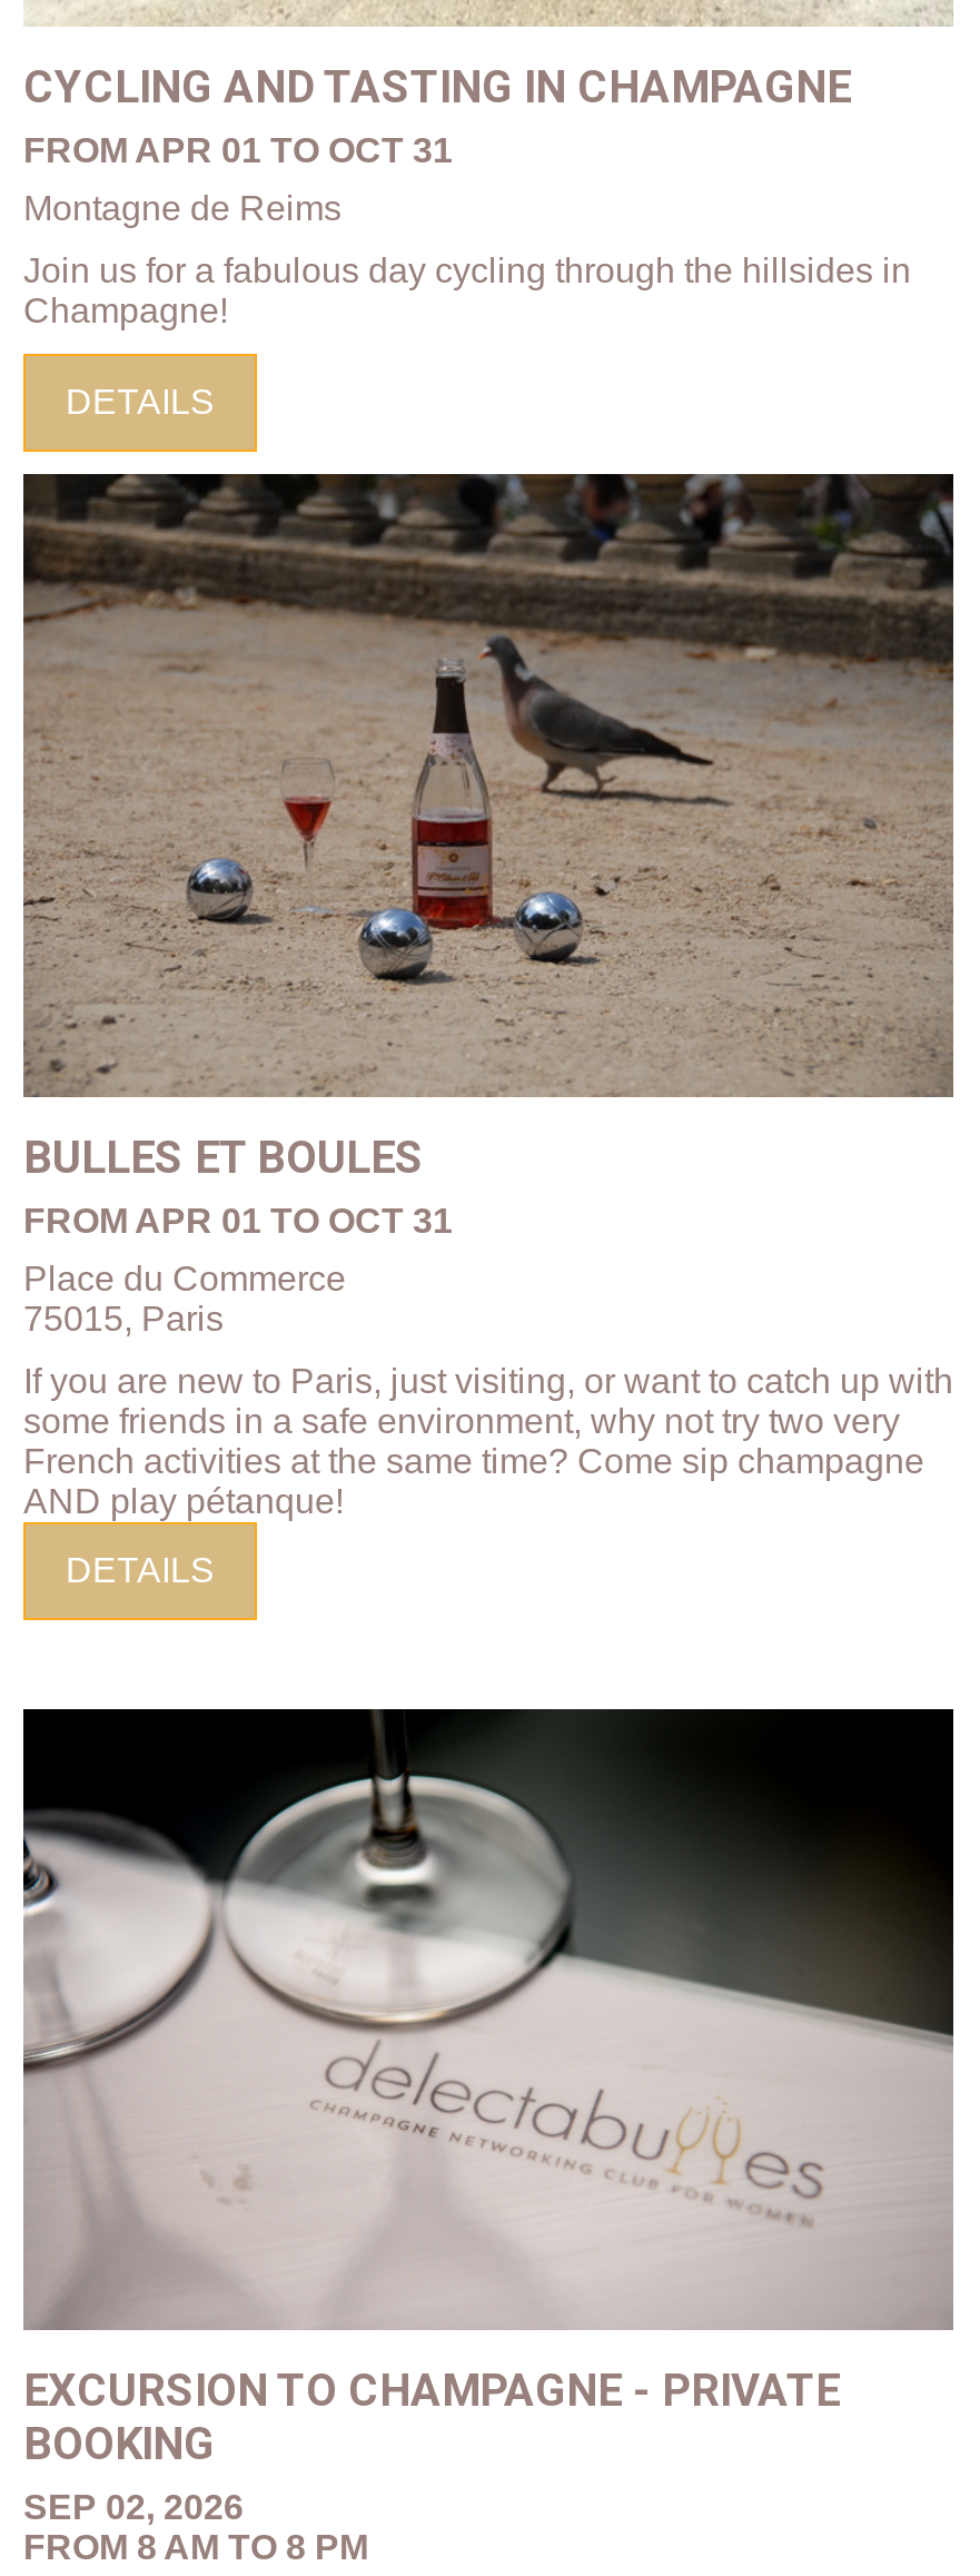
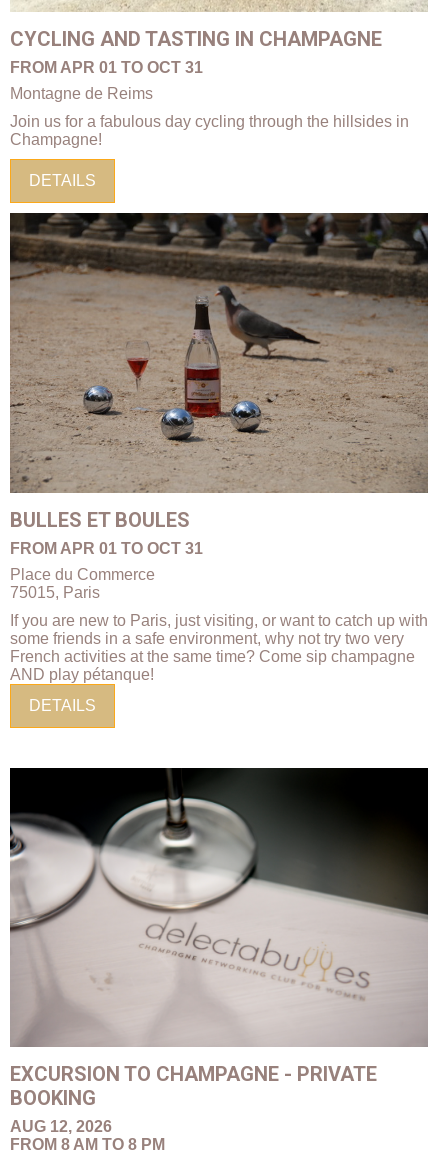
- SEP 02, 2026
+ AUG 12, 2026
